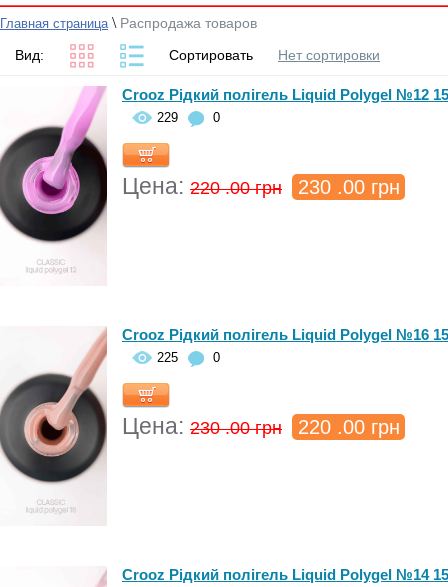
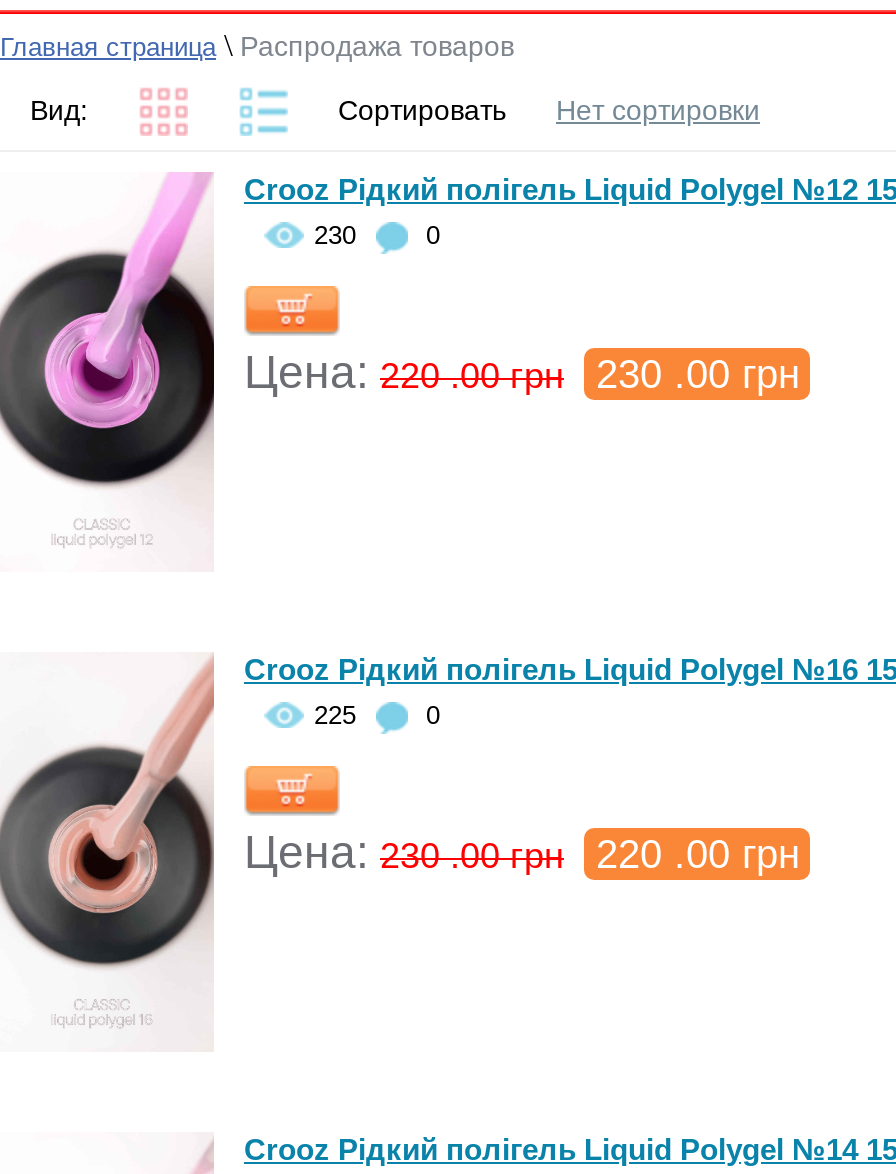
- 229
+ 230
